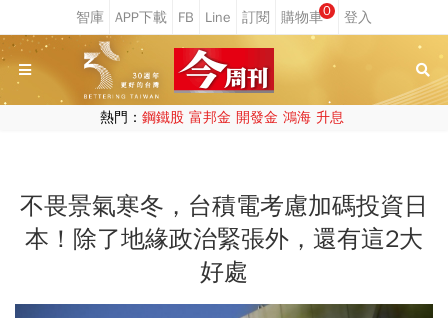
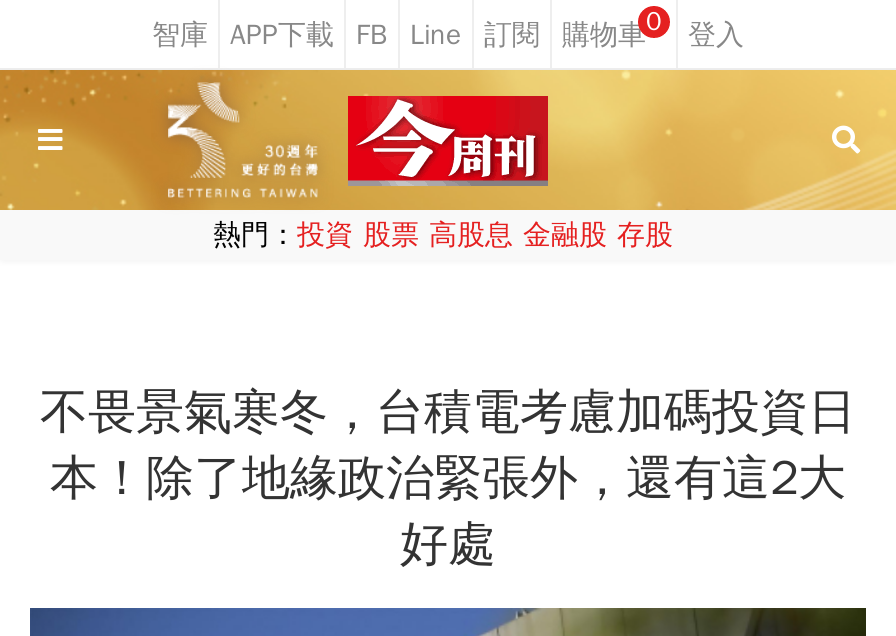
- 熱門：鋼鐵股 富邦金 開發金 鴻海 升息
+ 熱門：投資 股票 高股息 金融股 存股
